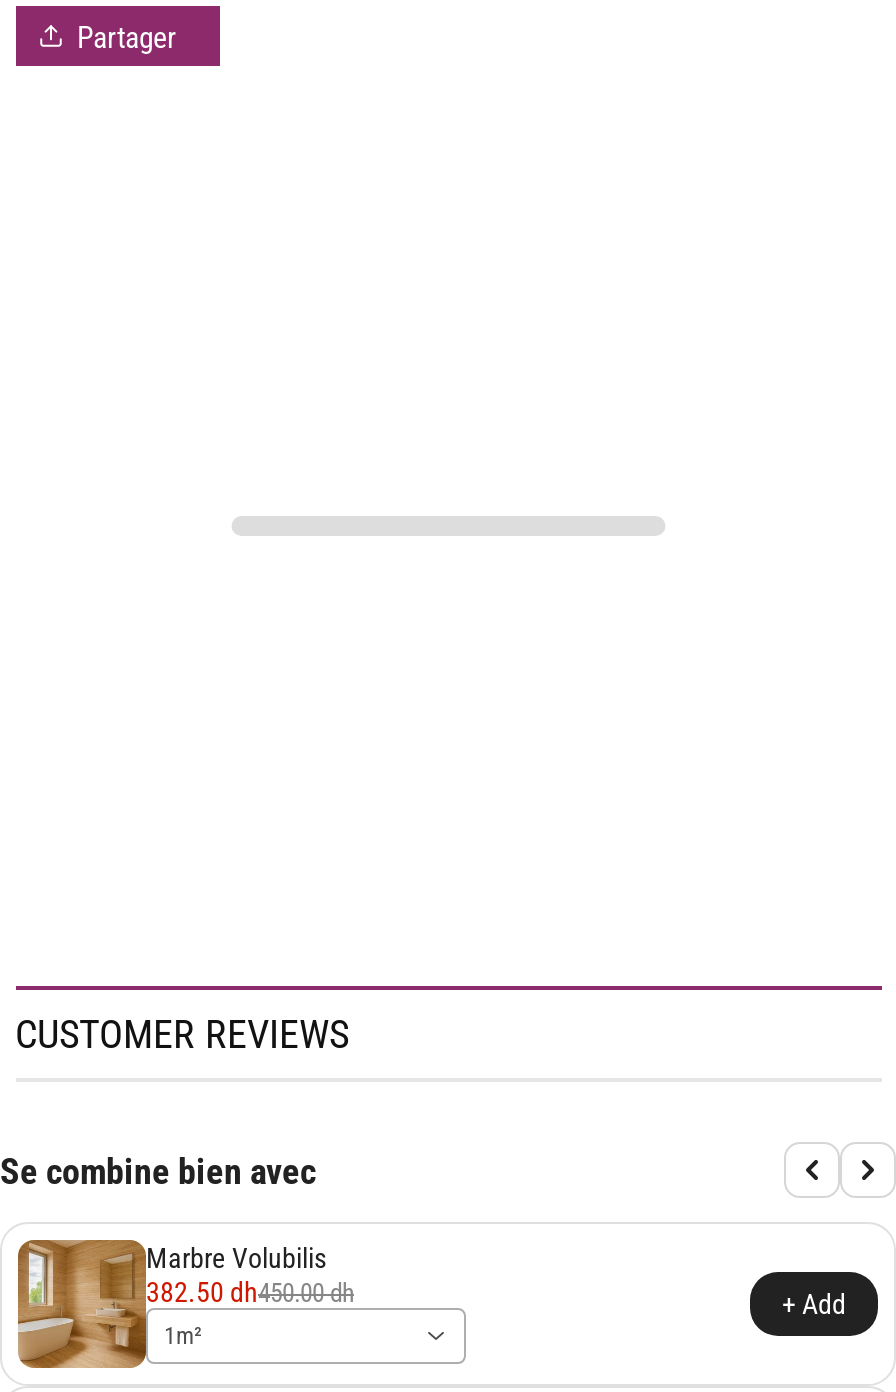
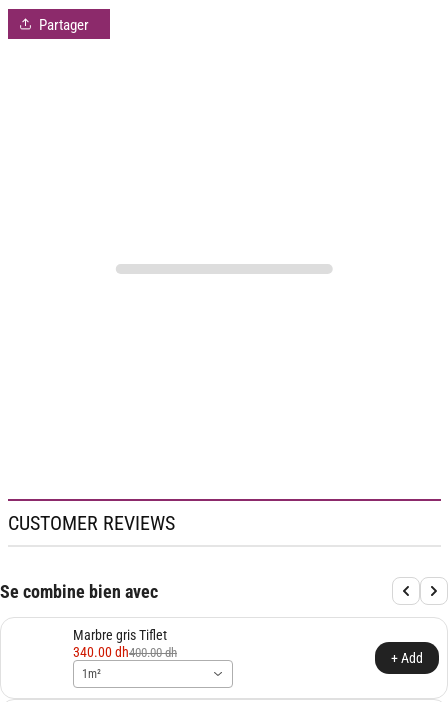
- [image]

- Marbre Volubilis
- 382.50 dh450.00 dh
+ Marbre gris Tiflet
+ 340.00 dh400.00 dh
